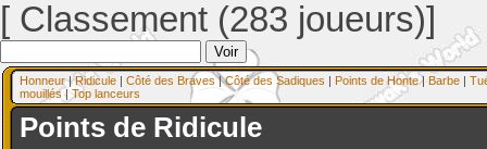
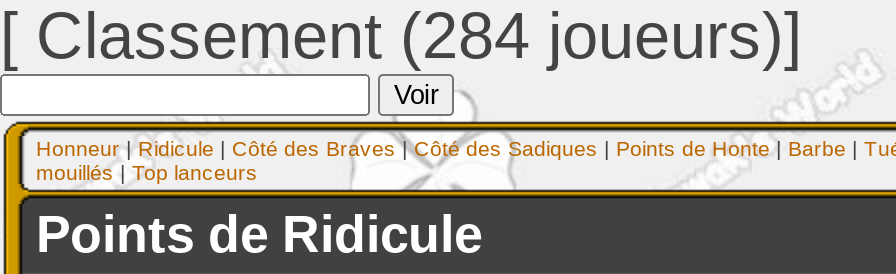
- [ Classement (283 joueurs)]
+ [ Classement (284 joueurs)]
